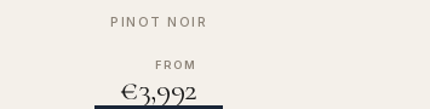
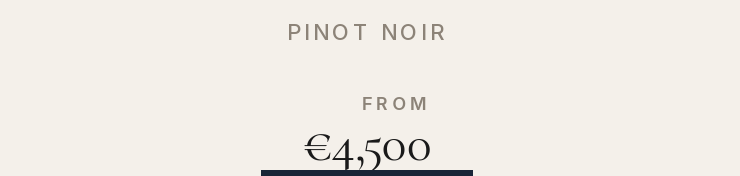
- €3,992
+ €4,500
